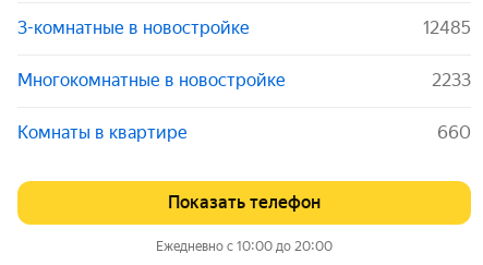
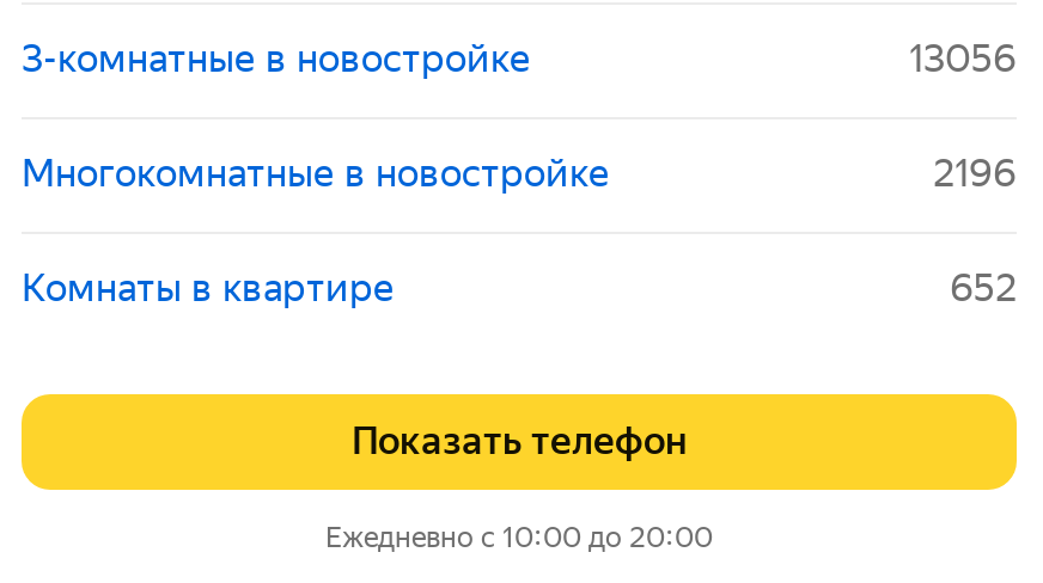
- 12485
+ 13056

- 2233
+ 2196

- 660
+ 652
